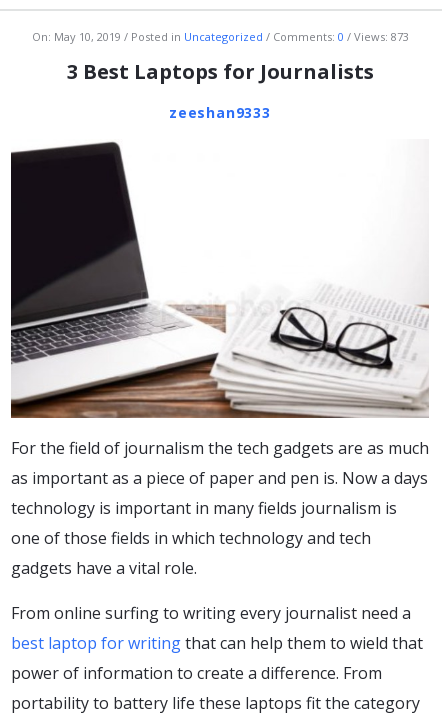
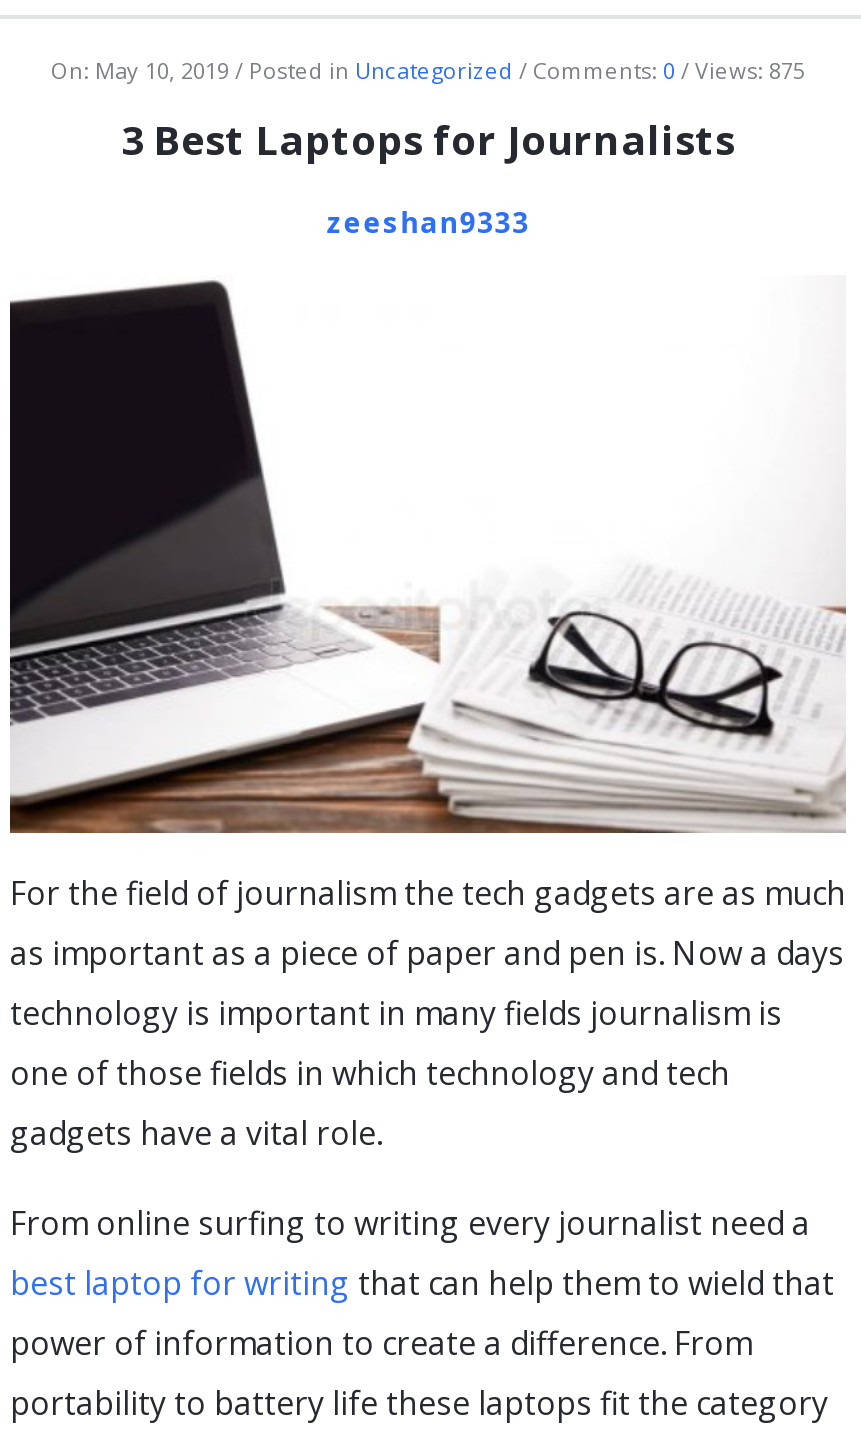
- Comments: 0 Views: 873
+ Comments: 0 Views: 875
